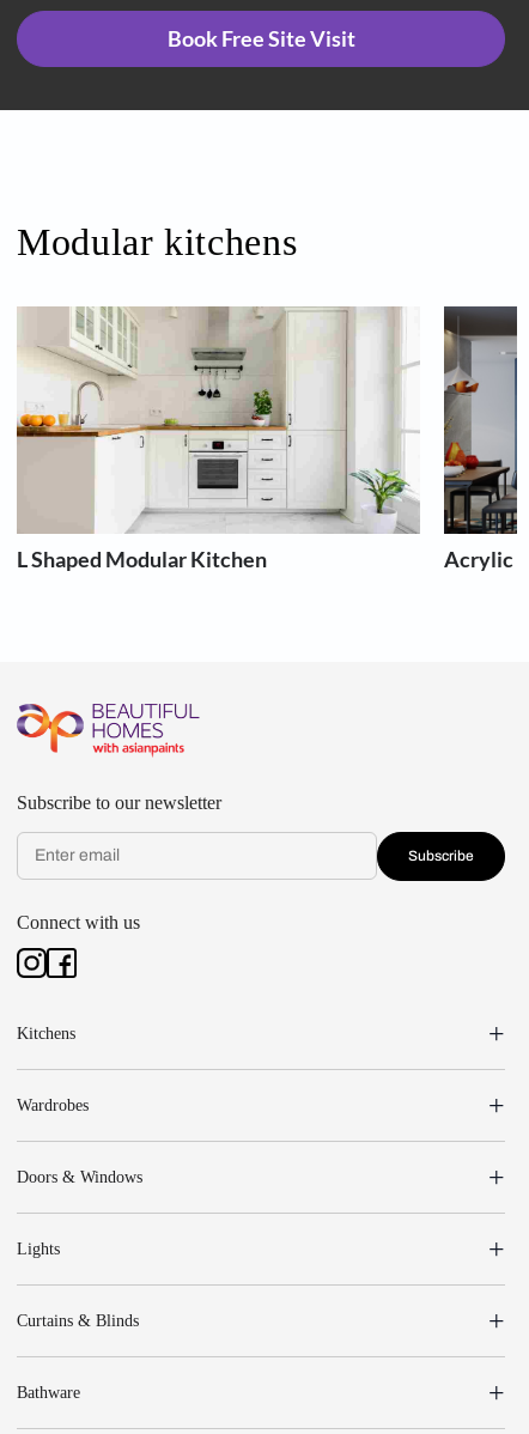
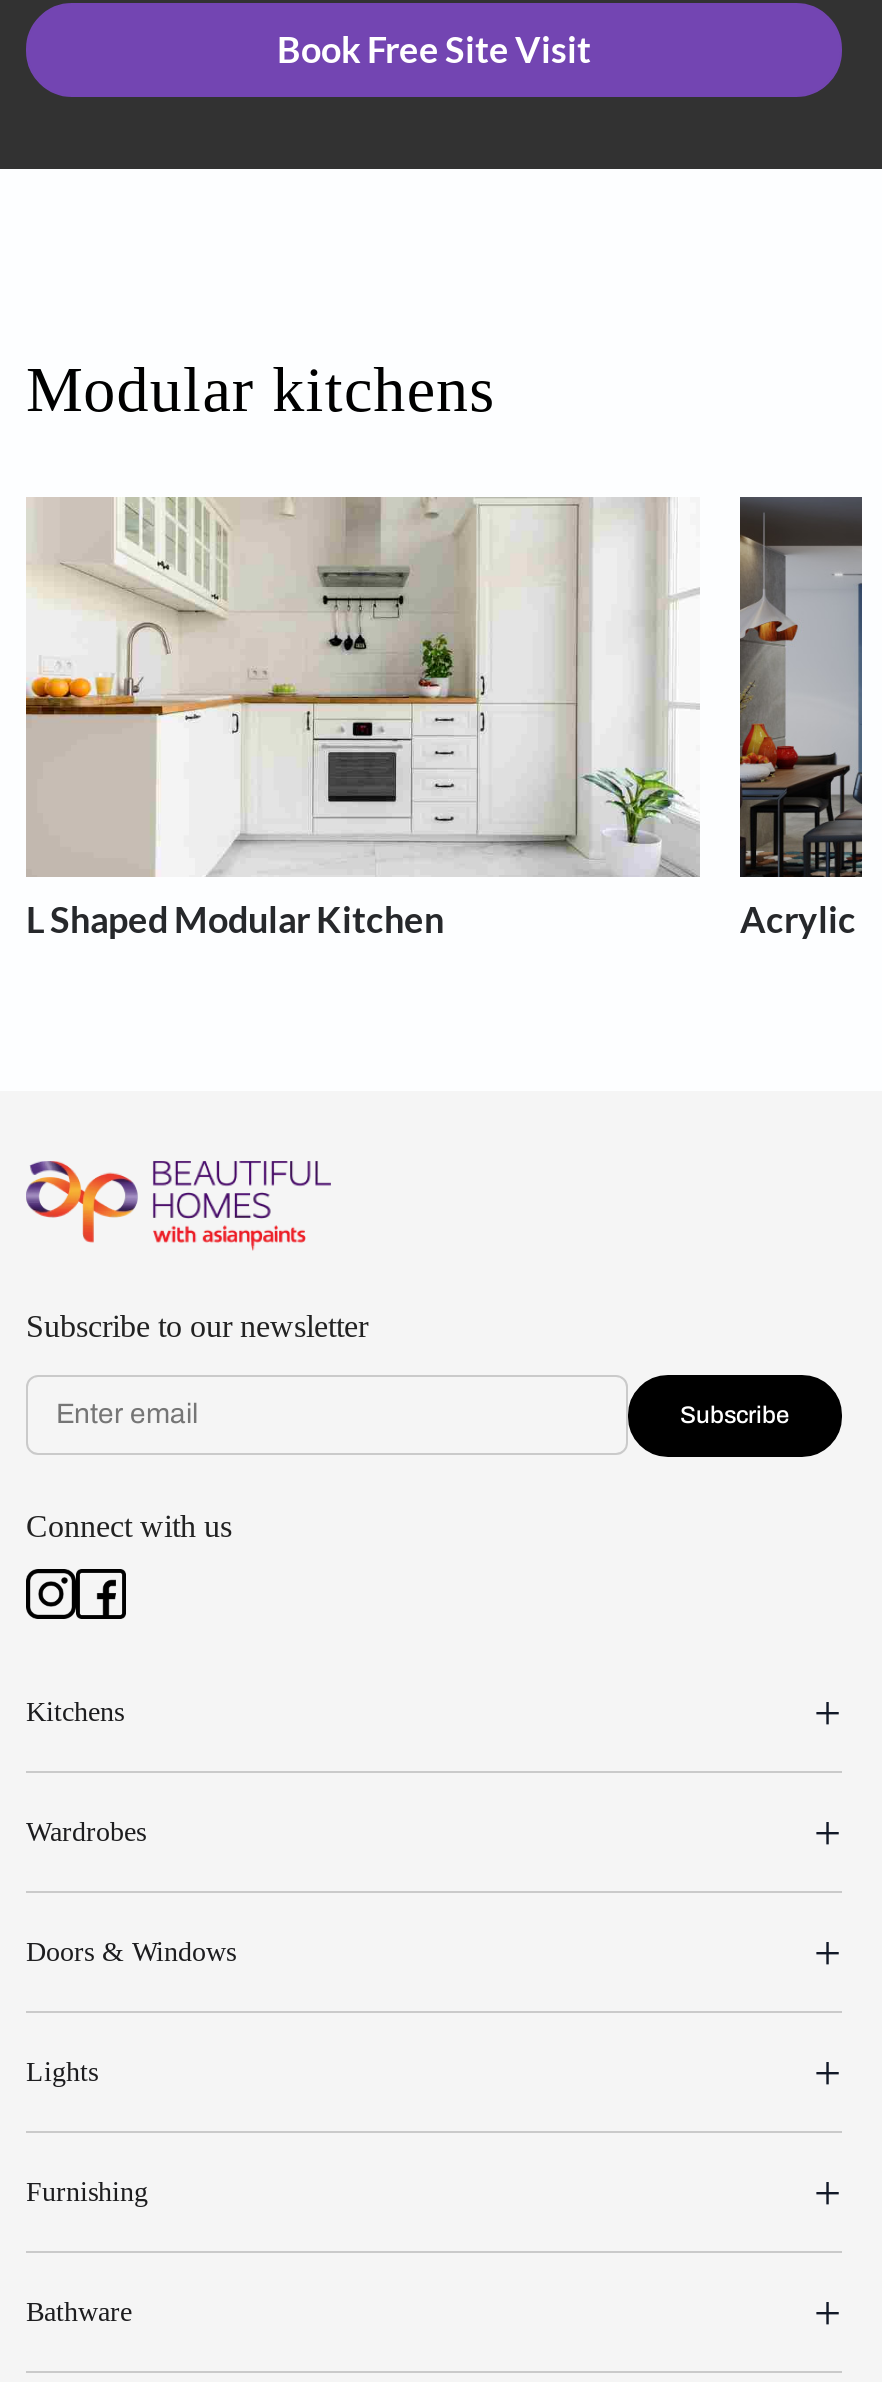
- Curtains & Blinds
+ Furnishing
